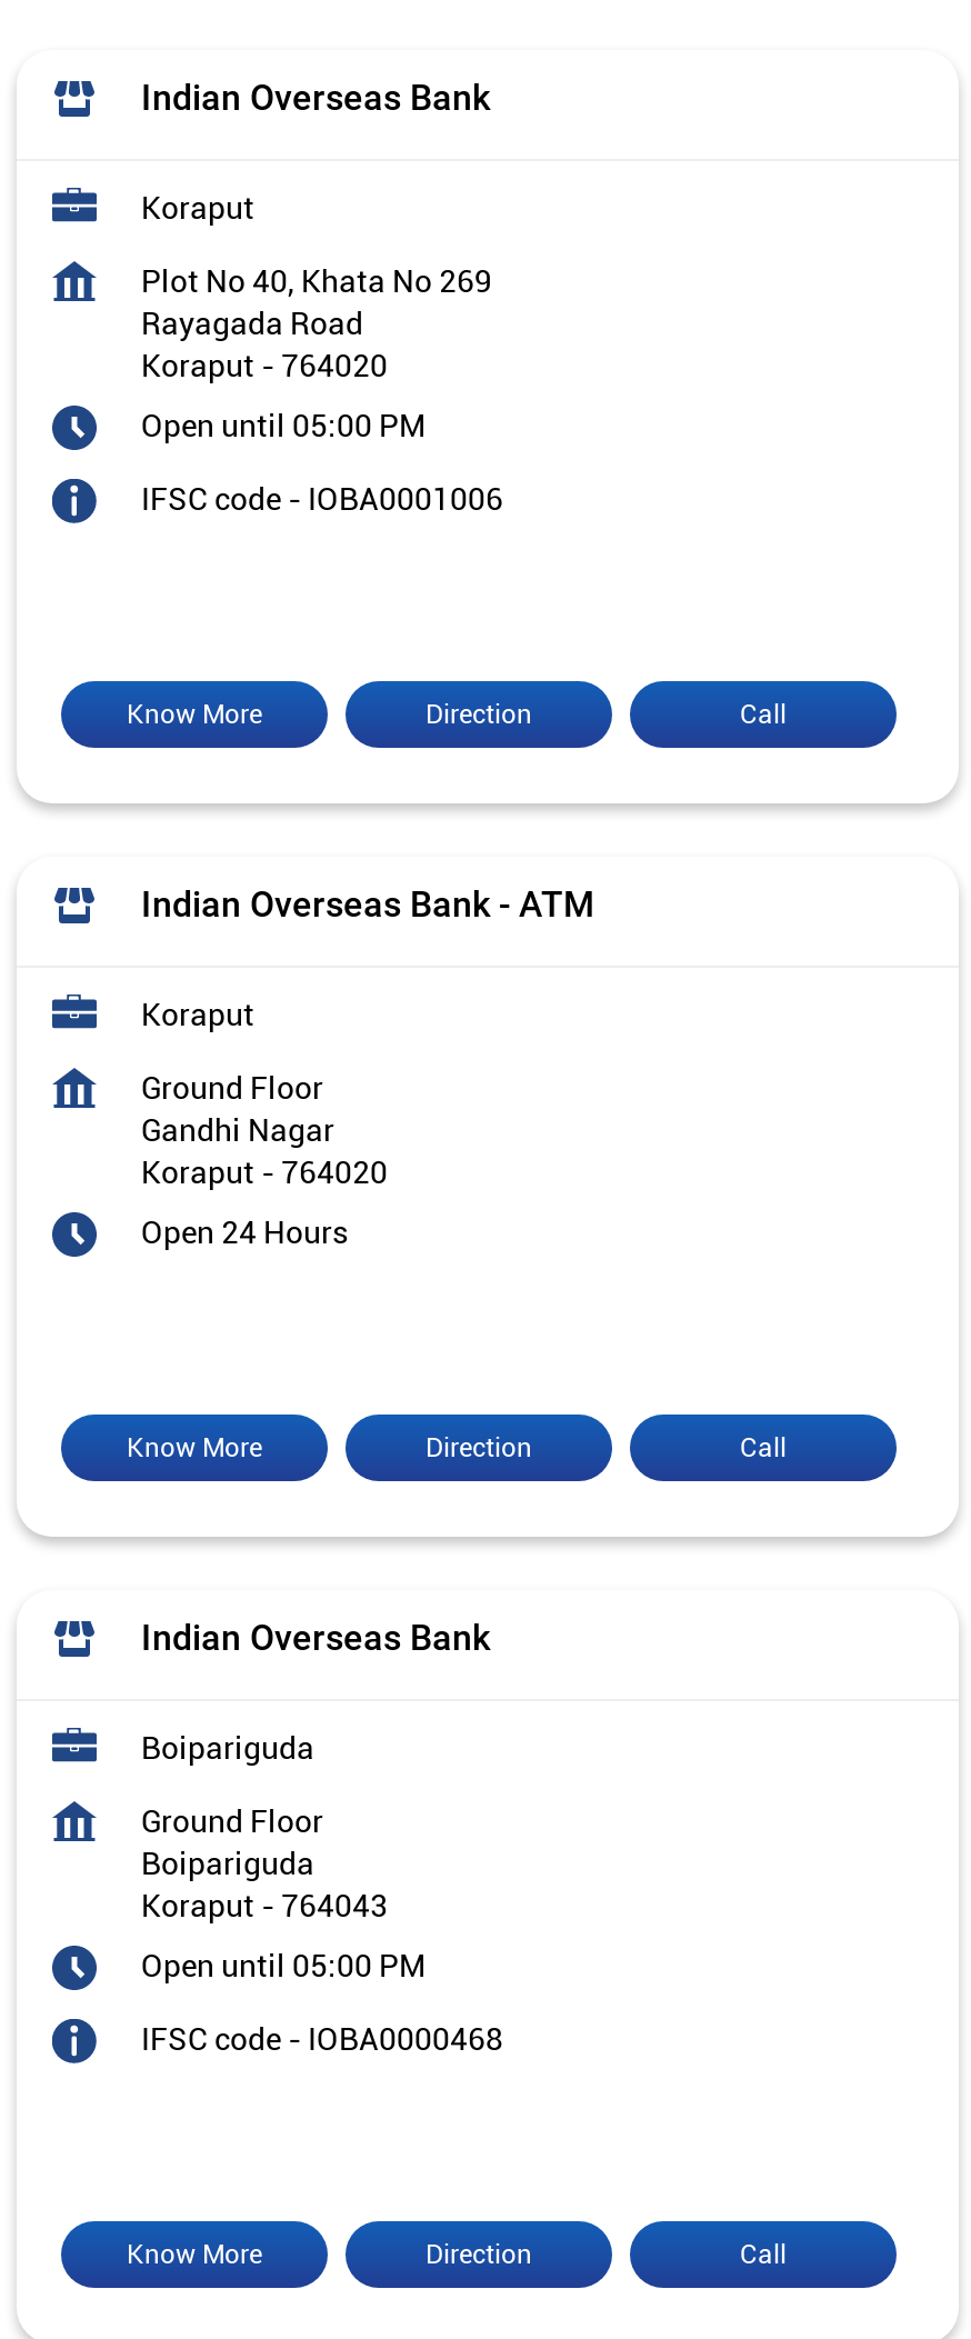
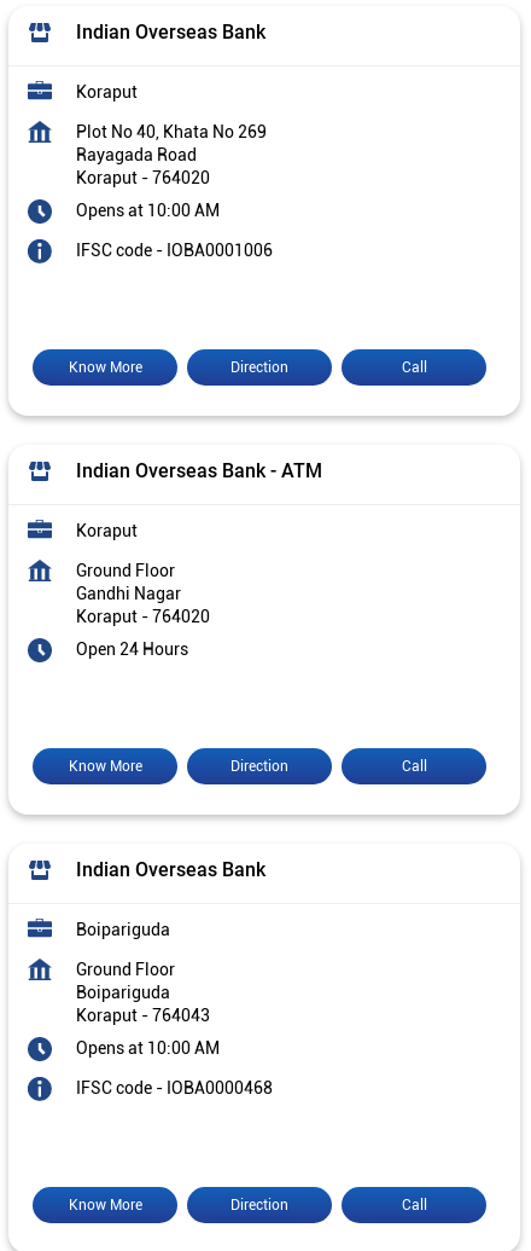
- Open until 05:00 PM
+ Opens at 10:00 AM

- Open until 05:00 PM
+ Opens at 10:00 AM
